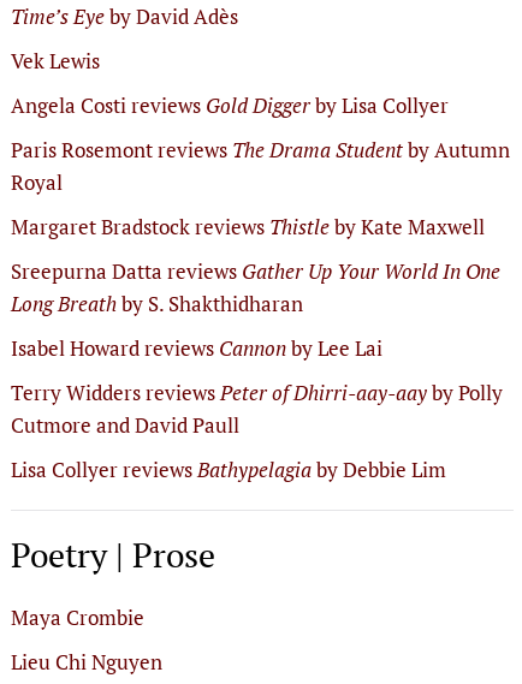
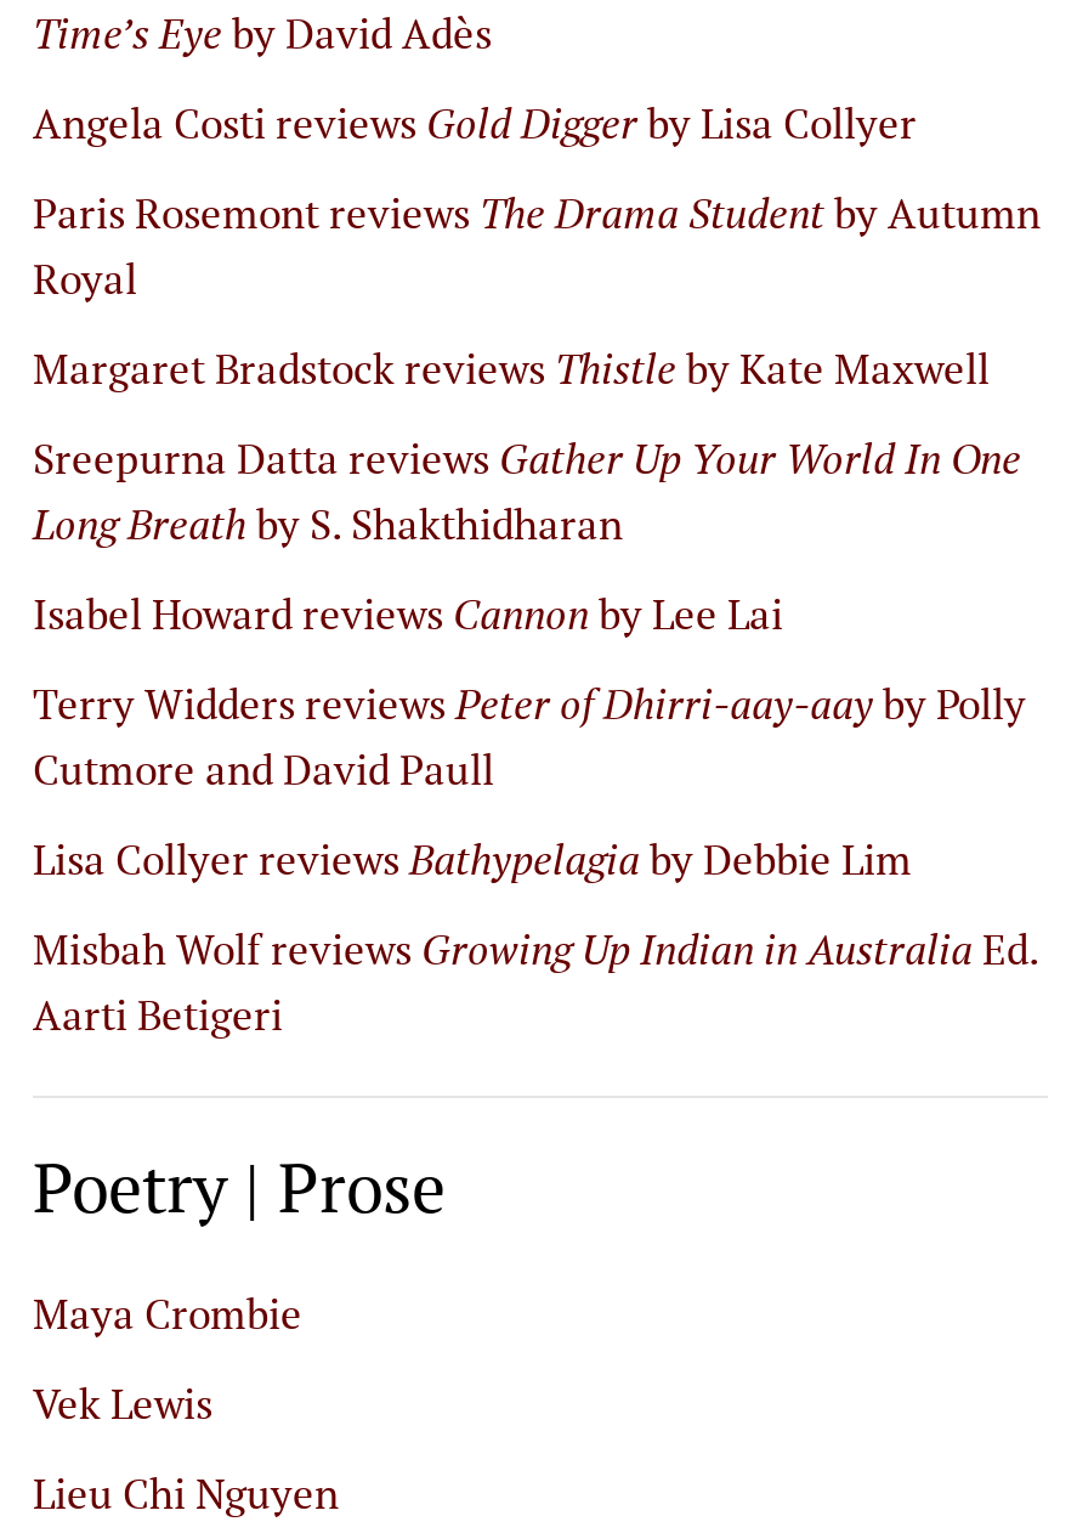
moved down: Vek Lewis

moved up: Angela Costi reviews Gold Digger by Lisa Collyer | Paris Rosemont reviews The Drama Student by Autumn | Royal | ... | Cutmore and David Paull | Lisa Collyer reviews Bathypelagia by Debbie Lim

+ Misbah Wolf reviews Growing Up Indian in Australia Ed.
+ Aarti Betigeri
